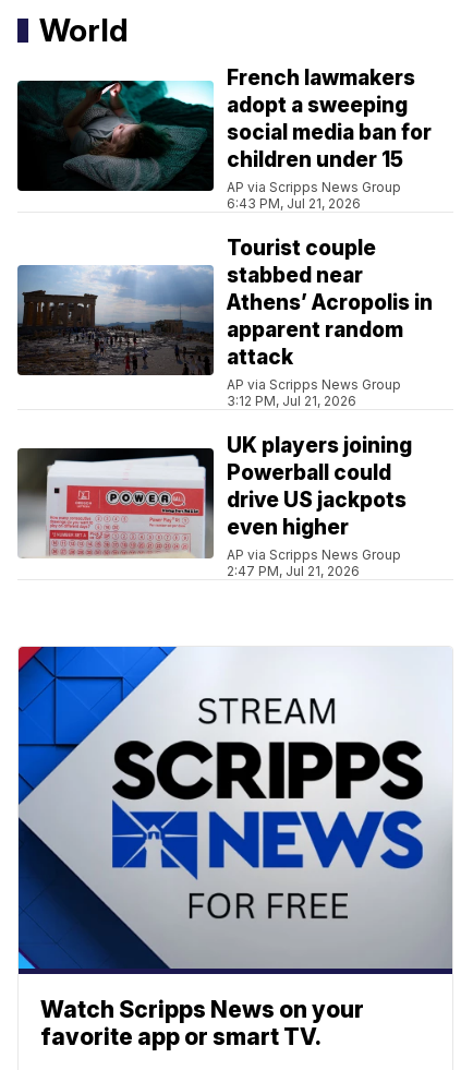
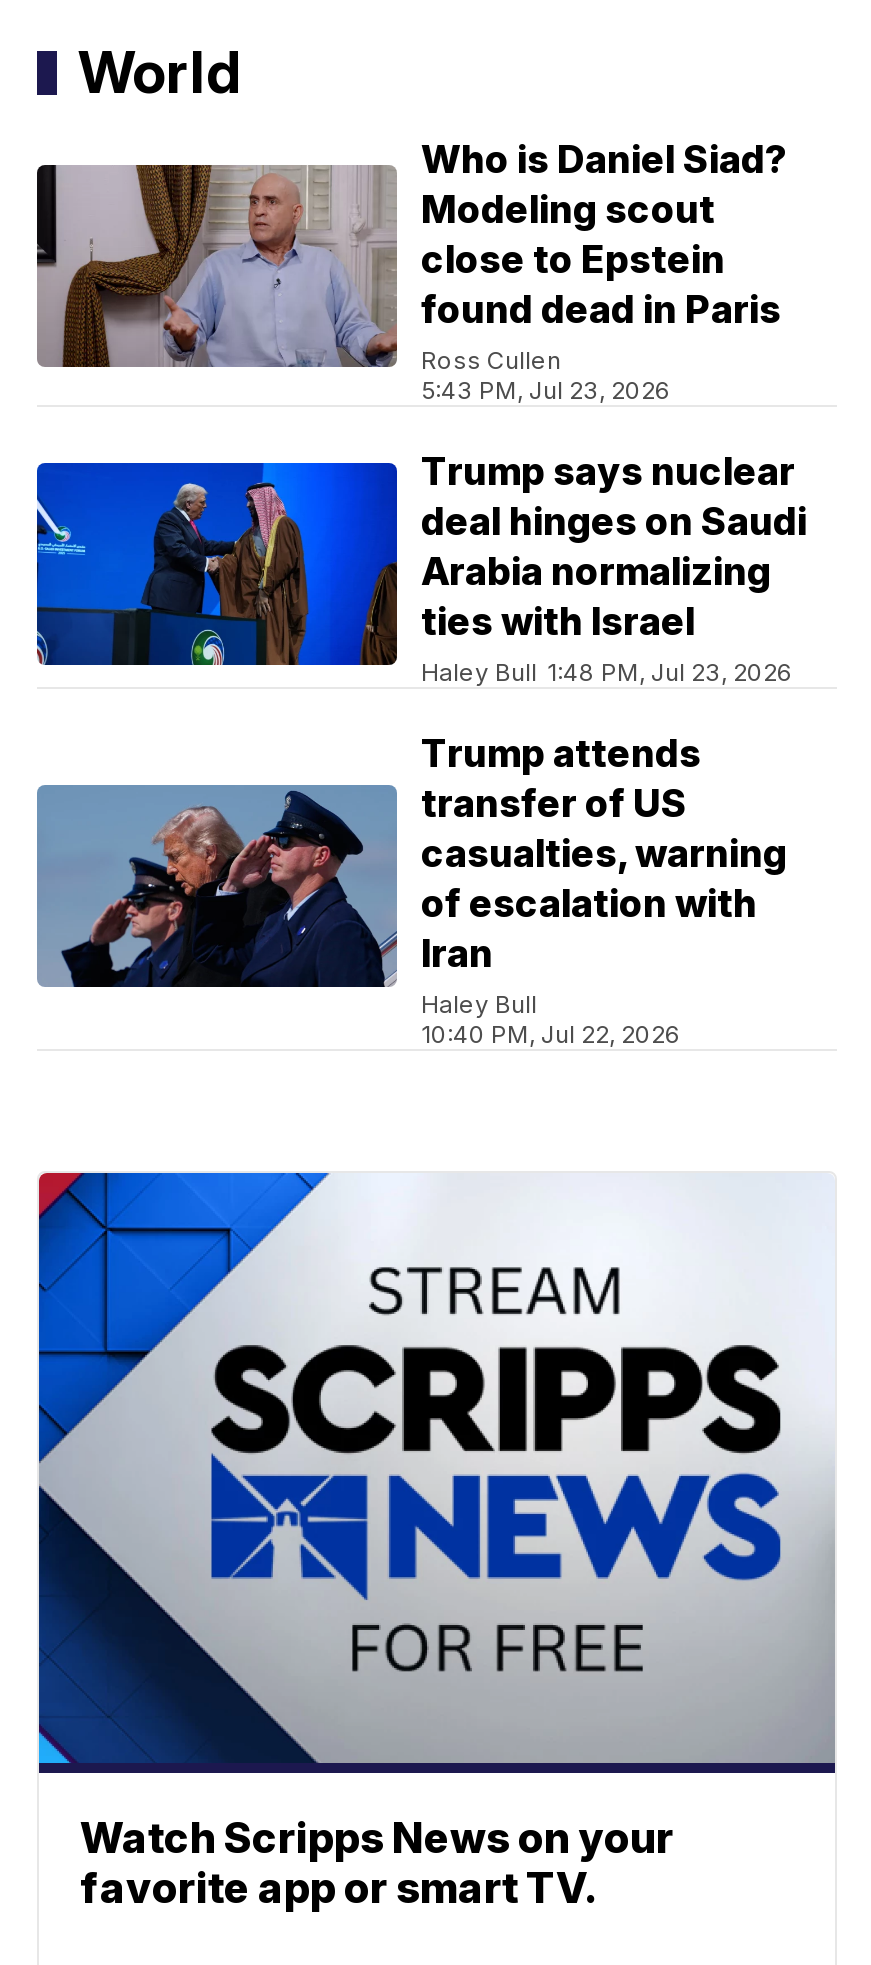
- [image]
- French lawmakers
- adopt a sweeping
- social media ban for
- children under 15
- AP via Scripps News Group
- 6:43 PM, Jul 21, 2026
+ [image]
+ Who is Daniel Siad?
+ Modeling scout
+ close to Epstein
+ found dead in Paris
+ Ross Cullen
+ 5:43 PM, Jul 23, 2026

- [image]
- Tourist couple
- stabbed near
- Athens’ Acropolis in
- apparent random
- attack
- AP via Scripps News Group
- 3:12 PM, Jul 21, 2026
+ [image]
+ Trump says nuclear
+ deal hinges on Saudi
+ Arabia normalizing
+ ties with Israel
+ Haley Bull 1:48 PM, Jul 23, 2026

- [image]
- UK players joining
- Powerball could
- drive US jackpots
- even higher
- AP via Scripps News Group
- 2:47 PM, Jul 21, 2026
+ [image]
+ Trump attends
+ transfer of US
+ casualties, warning
+ of escalation with
+ Iran
+ Haley Bull
+ 10:40 PM, Jul 22, 2026
